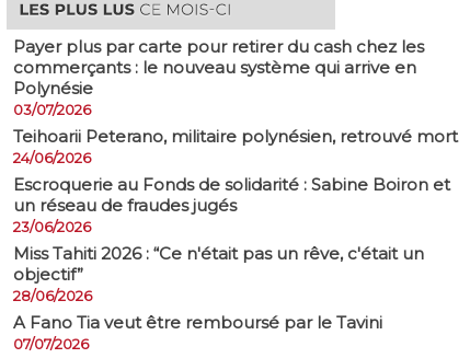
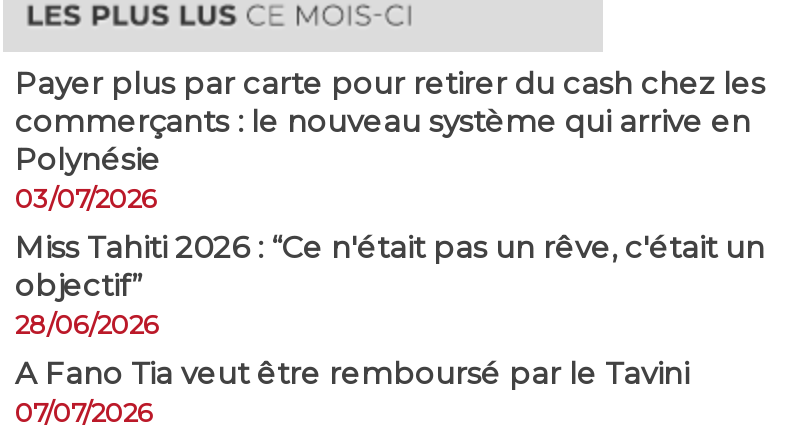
- Teihoarii Peterano, militaire polynésien, retrouvé mort
- 24/06/2026
- Escroquerie au Fonds de solidarité : Sabine Boiron et
- un réseau de fraudes jugés
- 23/06/2026
